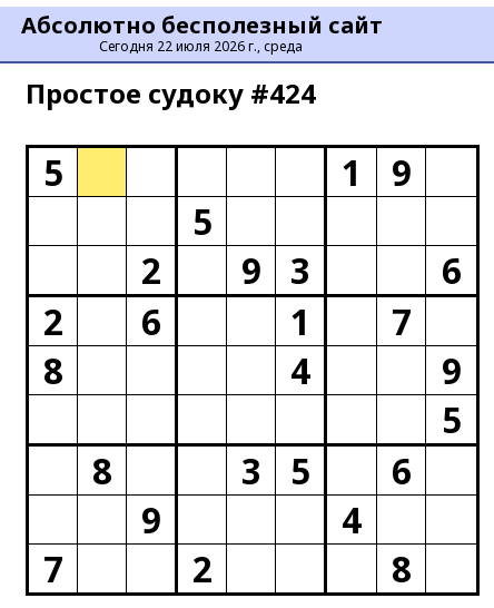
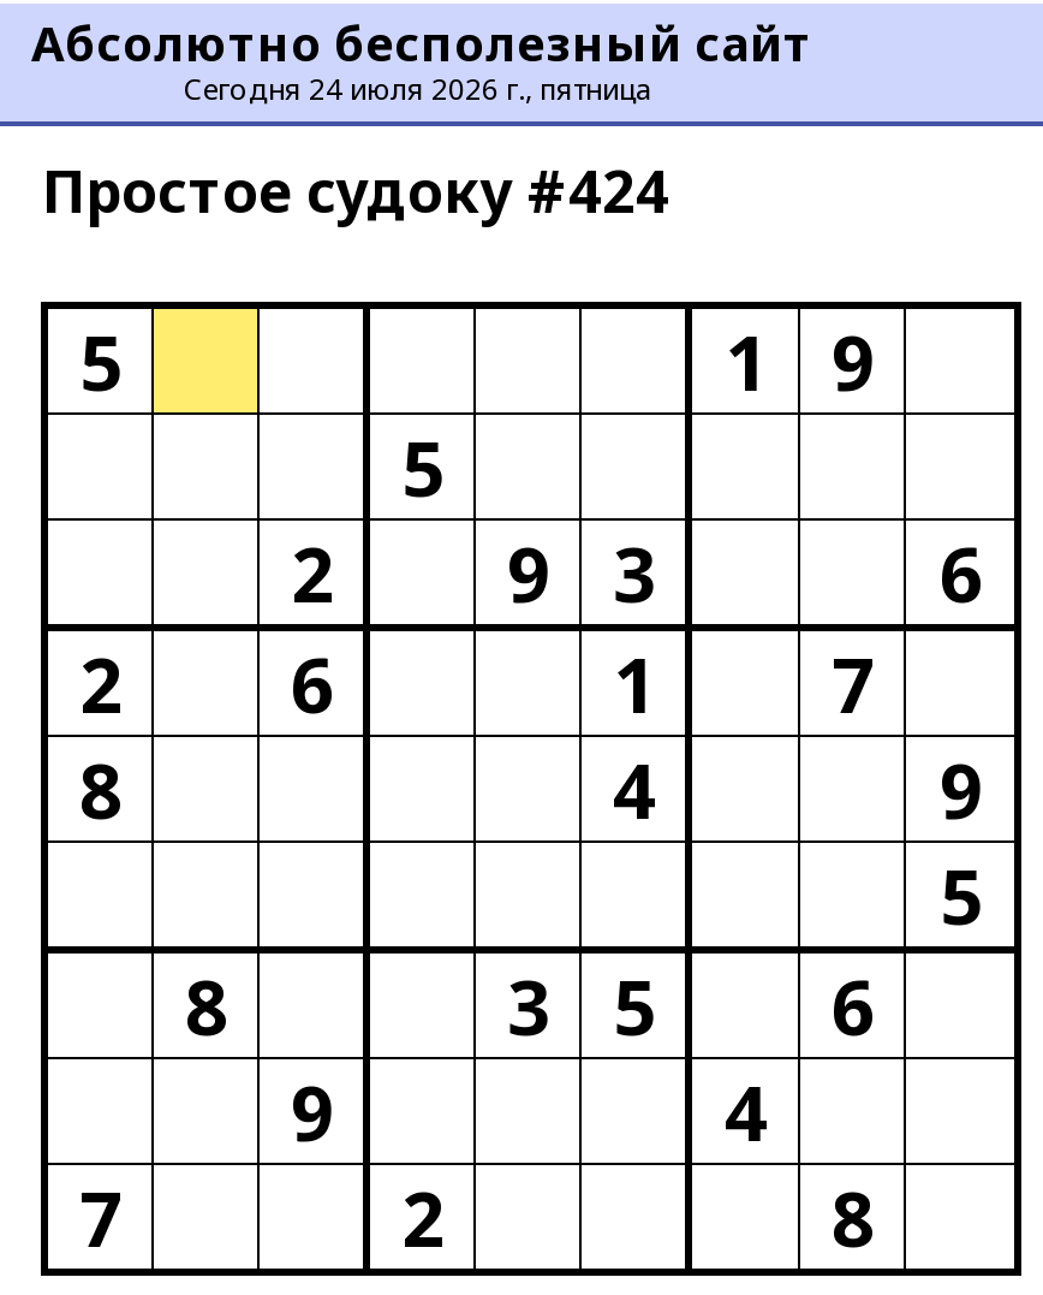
- Сегодня 22 июля 2026 г., среда
+ Сегодня 24 июля 2026 г., пятница
